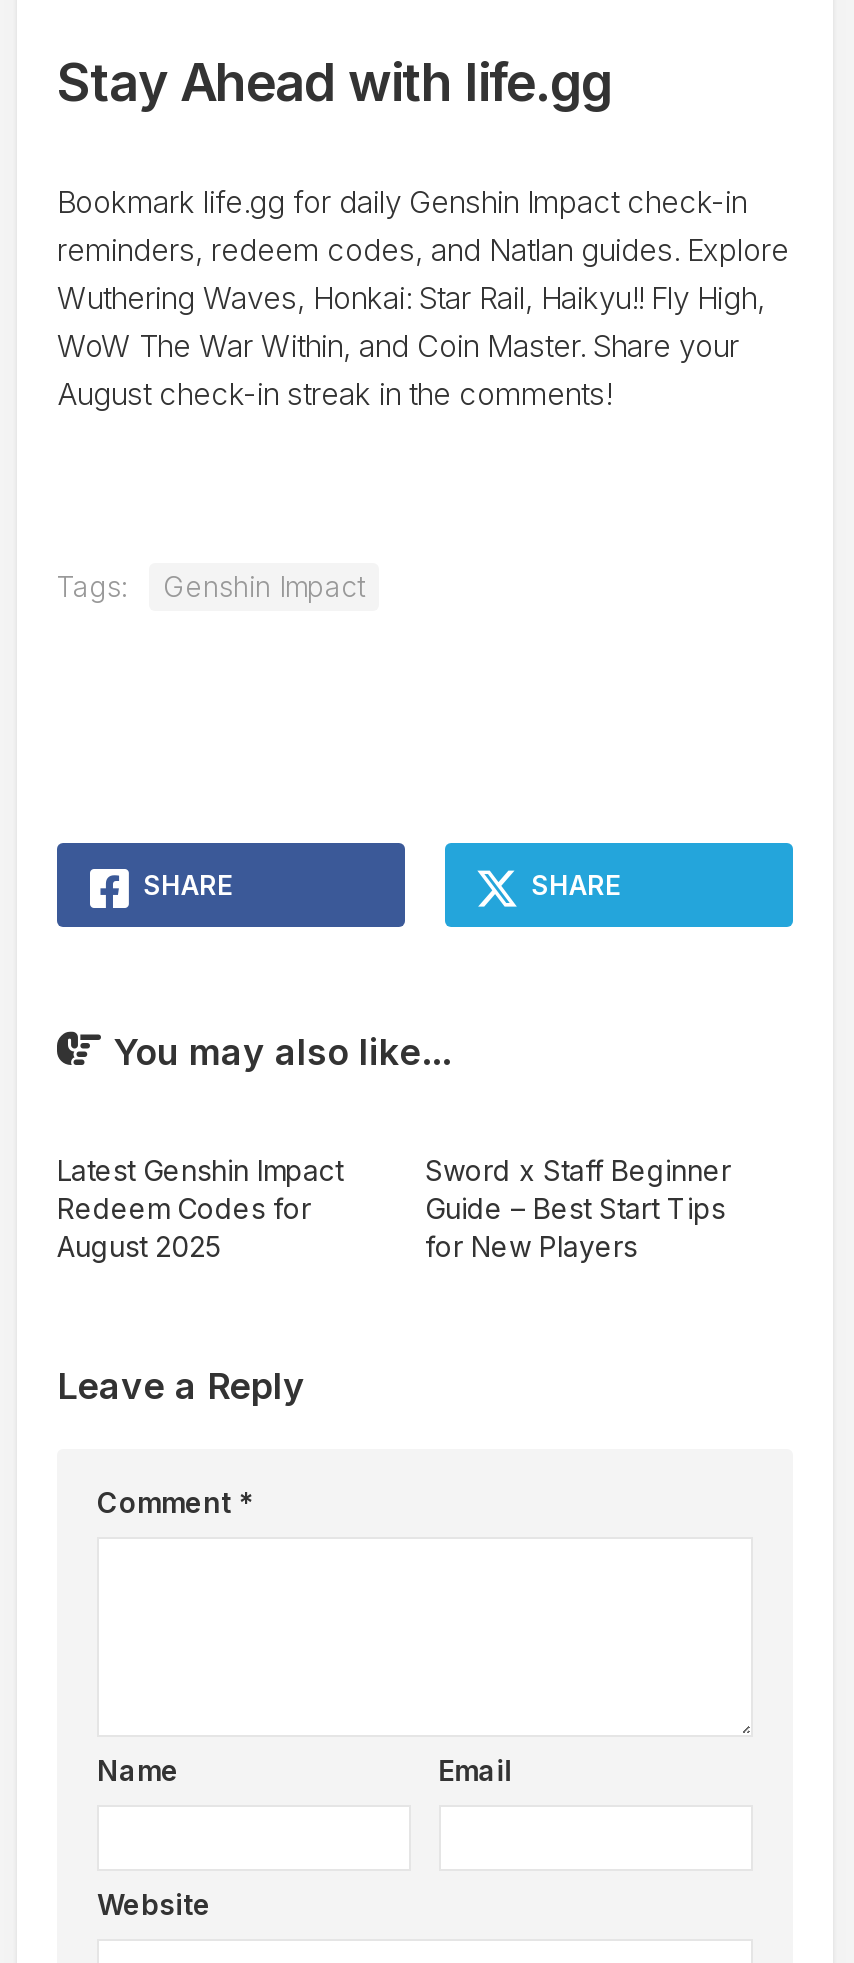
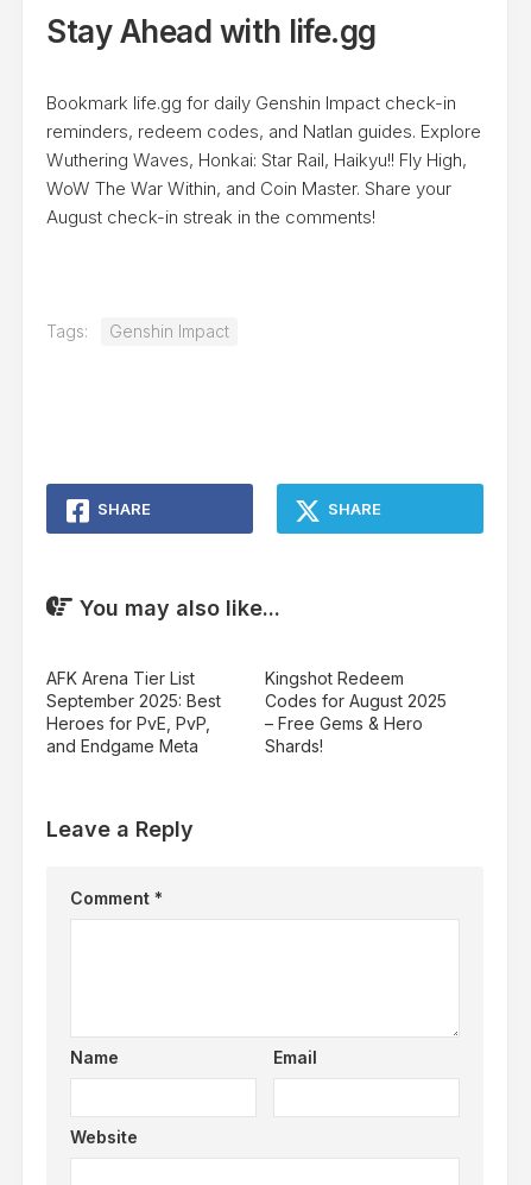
- Latest Genshin Impact
- Redeem Codes for
- August 2025
+ AFK Arena Tier List
+ September 2025: Best
+ Heroes for PvE, PvP,
+ and Endgame Meta

- Sword x Staff Beginner
- Guide – Best Start Tips
- for New Players
+ Kingshot Redeem
+ Codes for August 2025
+ – Free Gems & Hero
+ Shards!
